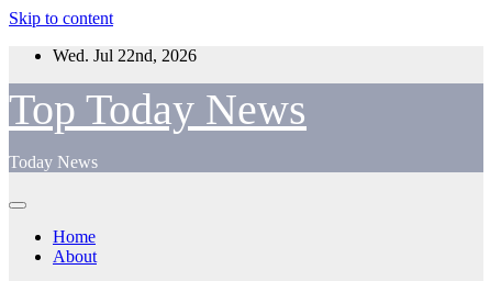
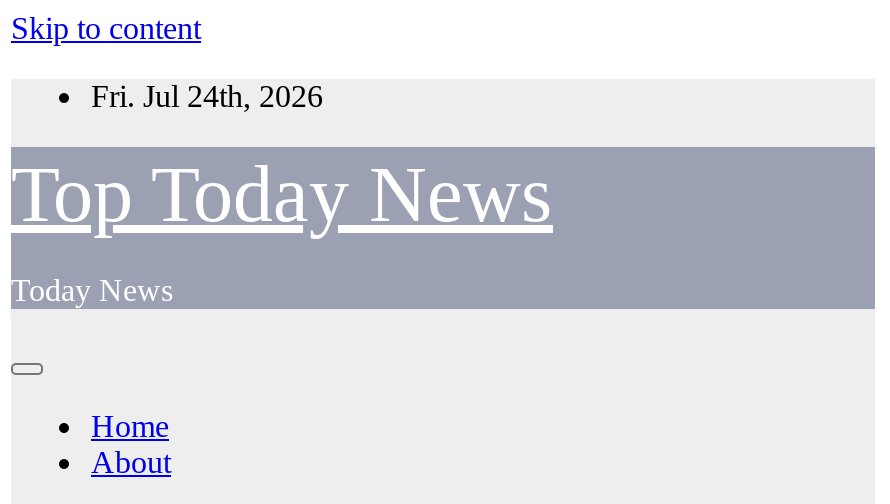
- Wed. Jul 22nd, 2026
+ Fri. Jul 24th, 2026
